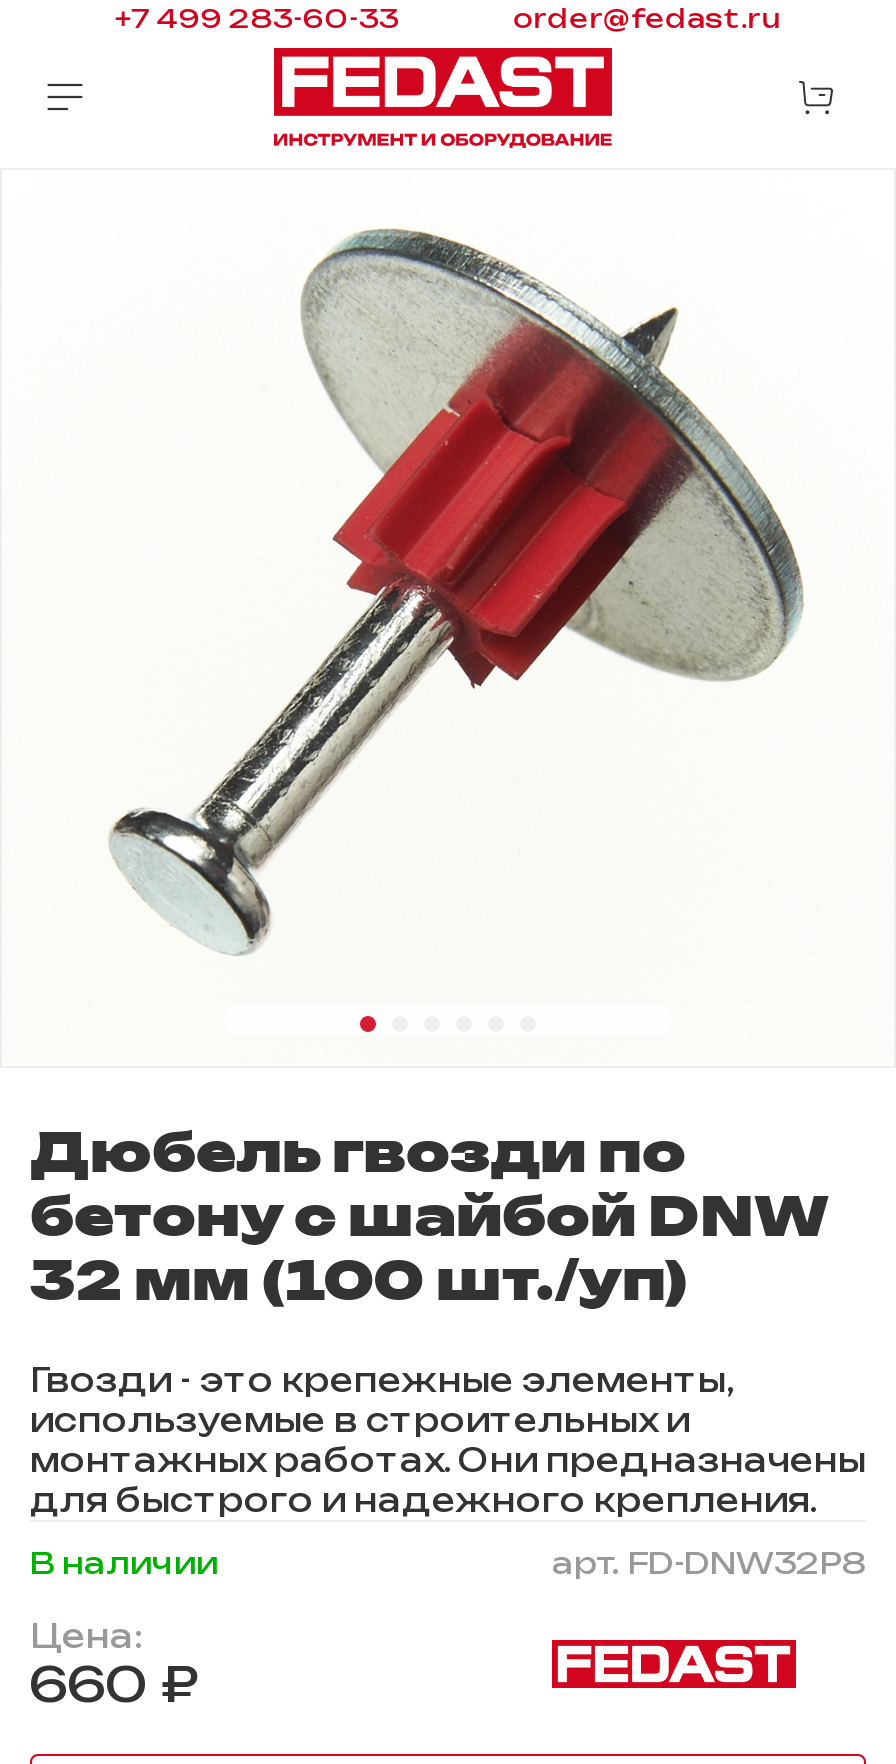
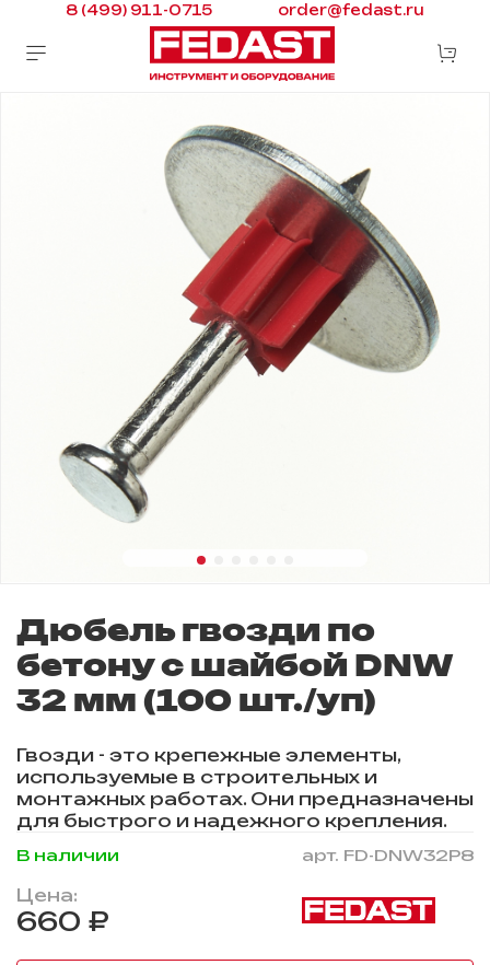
- +7 499 283-60-33
+ 8 (499) 911-0715
